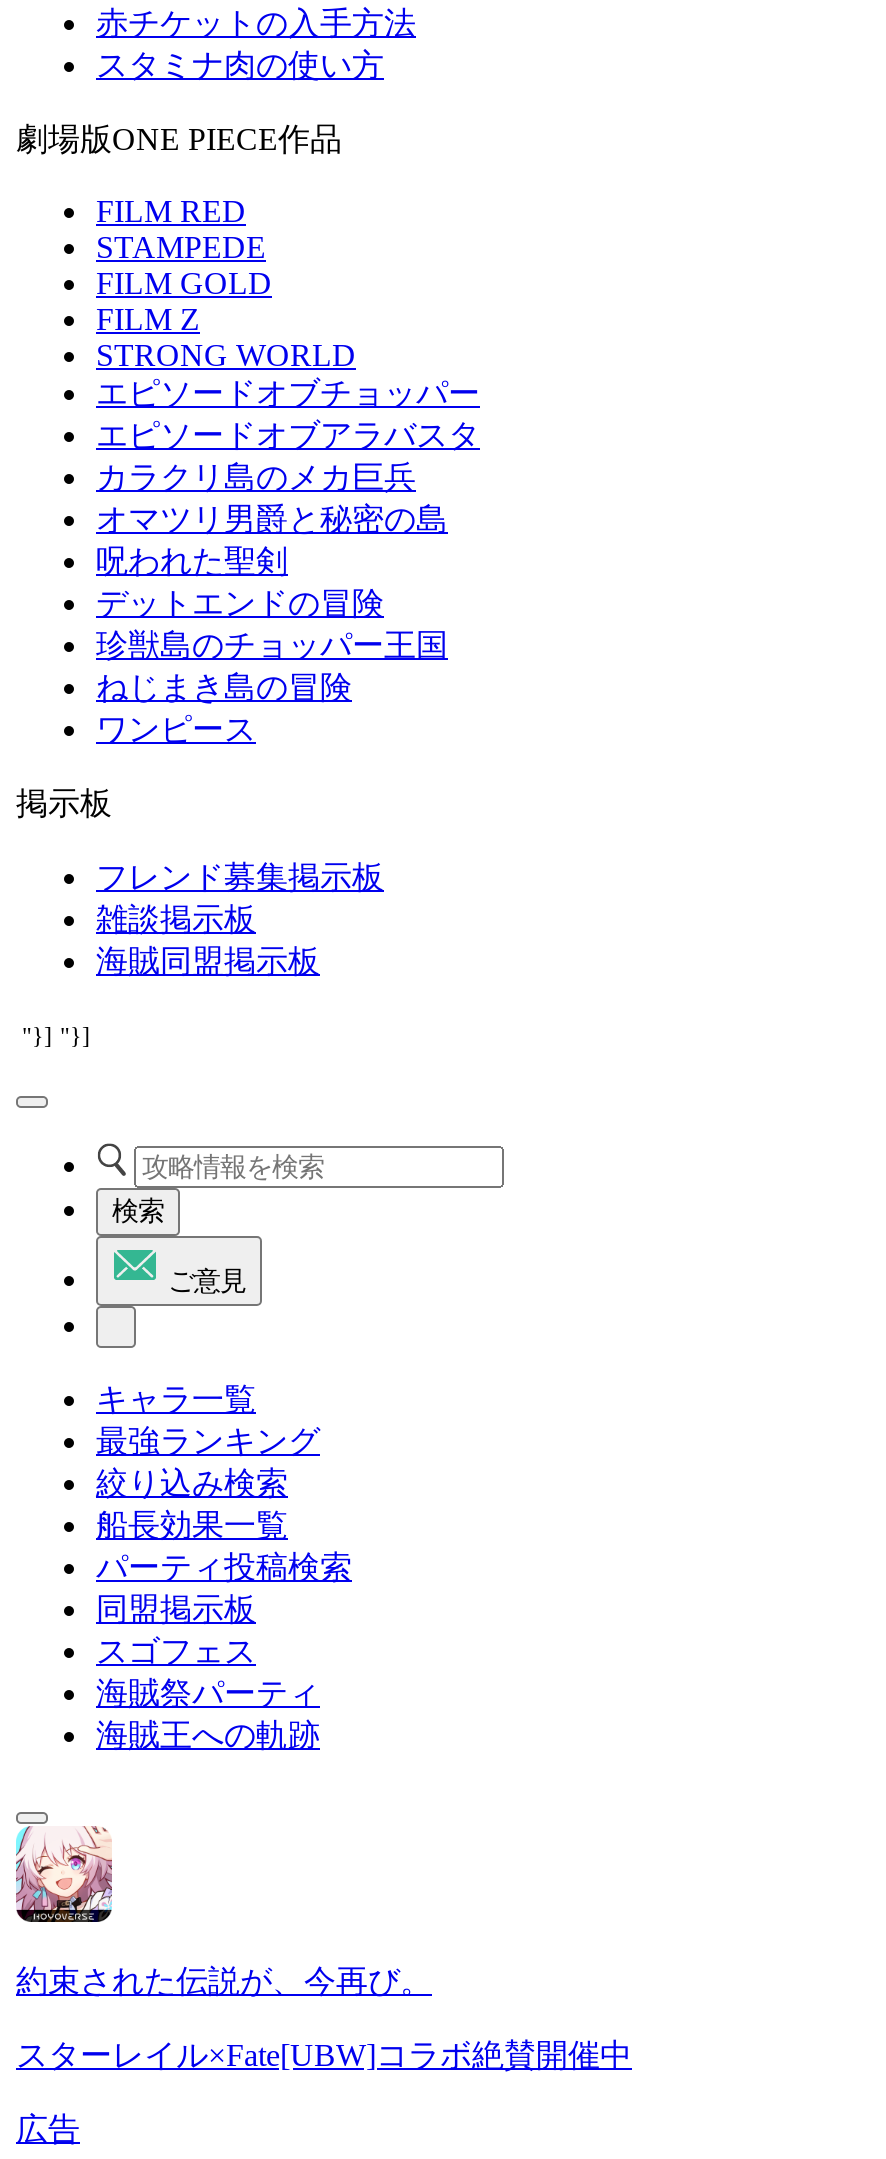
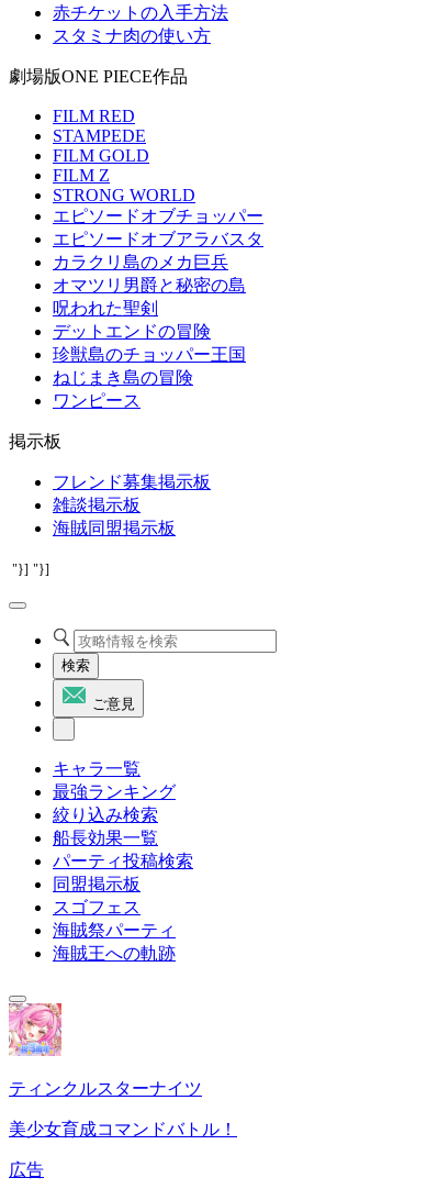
- [image]
- 約束された伝説が、今再び。
+ [image]
+ ティンクルスターナイツ

- スターレイル×Fate[UBW]コラボ絶賛開催中
+ 美少女育成コマンドバトル！
